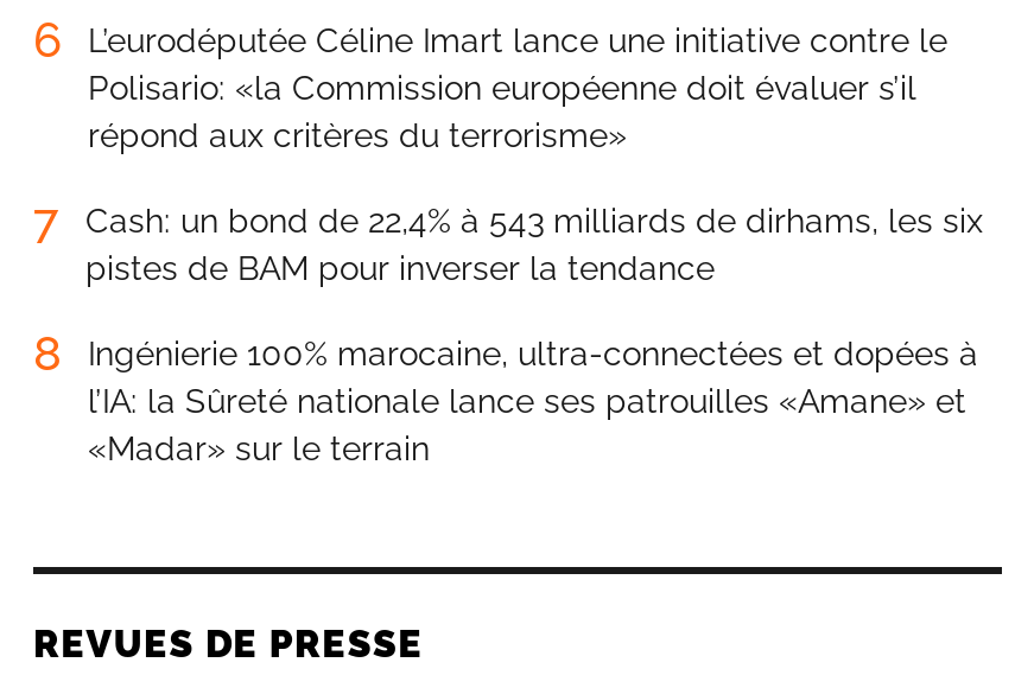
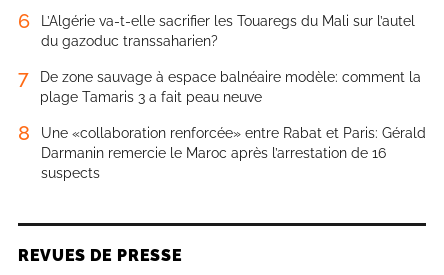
- L’eurodéputée Céline Imart lance une initiative contre le
- Polisario: «la Commission européenne doit évaluer s’il
- répond aux critères du terrorisme»
+ L’Algérie va-t-elle sacrifier les Touaregs du Mali sur l’autel
+ du gazoduc transsaharien?

- Cash: un bond de 22,4% à 543 milliards de dirhams, les six
- pistes de BAM pour inverser la tendance
+ De zone sauvage à espace balnéaire modèle: comment la
+ plage Tamaris 3 a fait peau neuve

- Ingénierie 100% marocaine, ultra-connectées et dopées à
- l’IA: la Sûreté nationale lance ses patrouilles «Amane» et
- «Madar» sur le terrain
+ Une «collaboration renforcée» entre Rabat et Paris: Gérald
+ Darmanin remercie le Maroc après l’arrestation de 16
+ suspects
